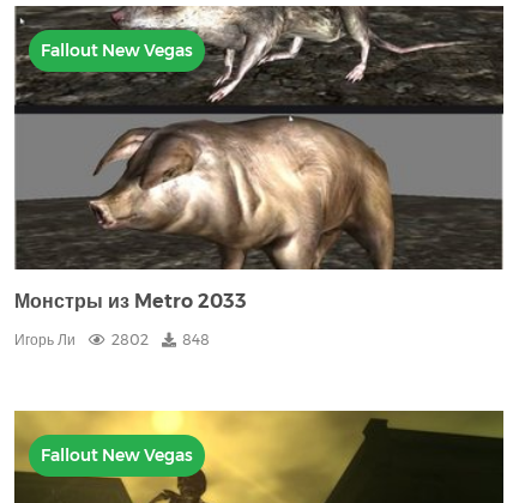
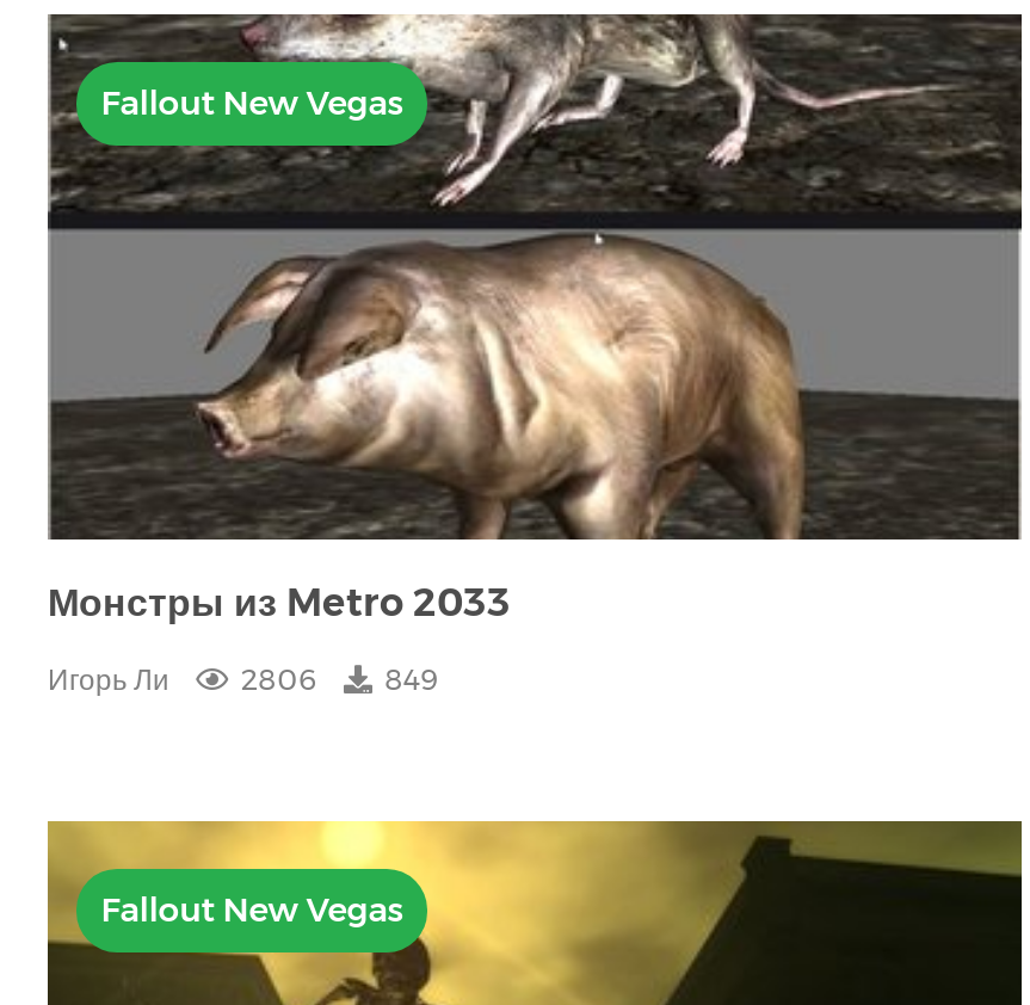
- 2802
+ 2806

- 848
+ 849
